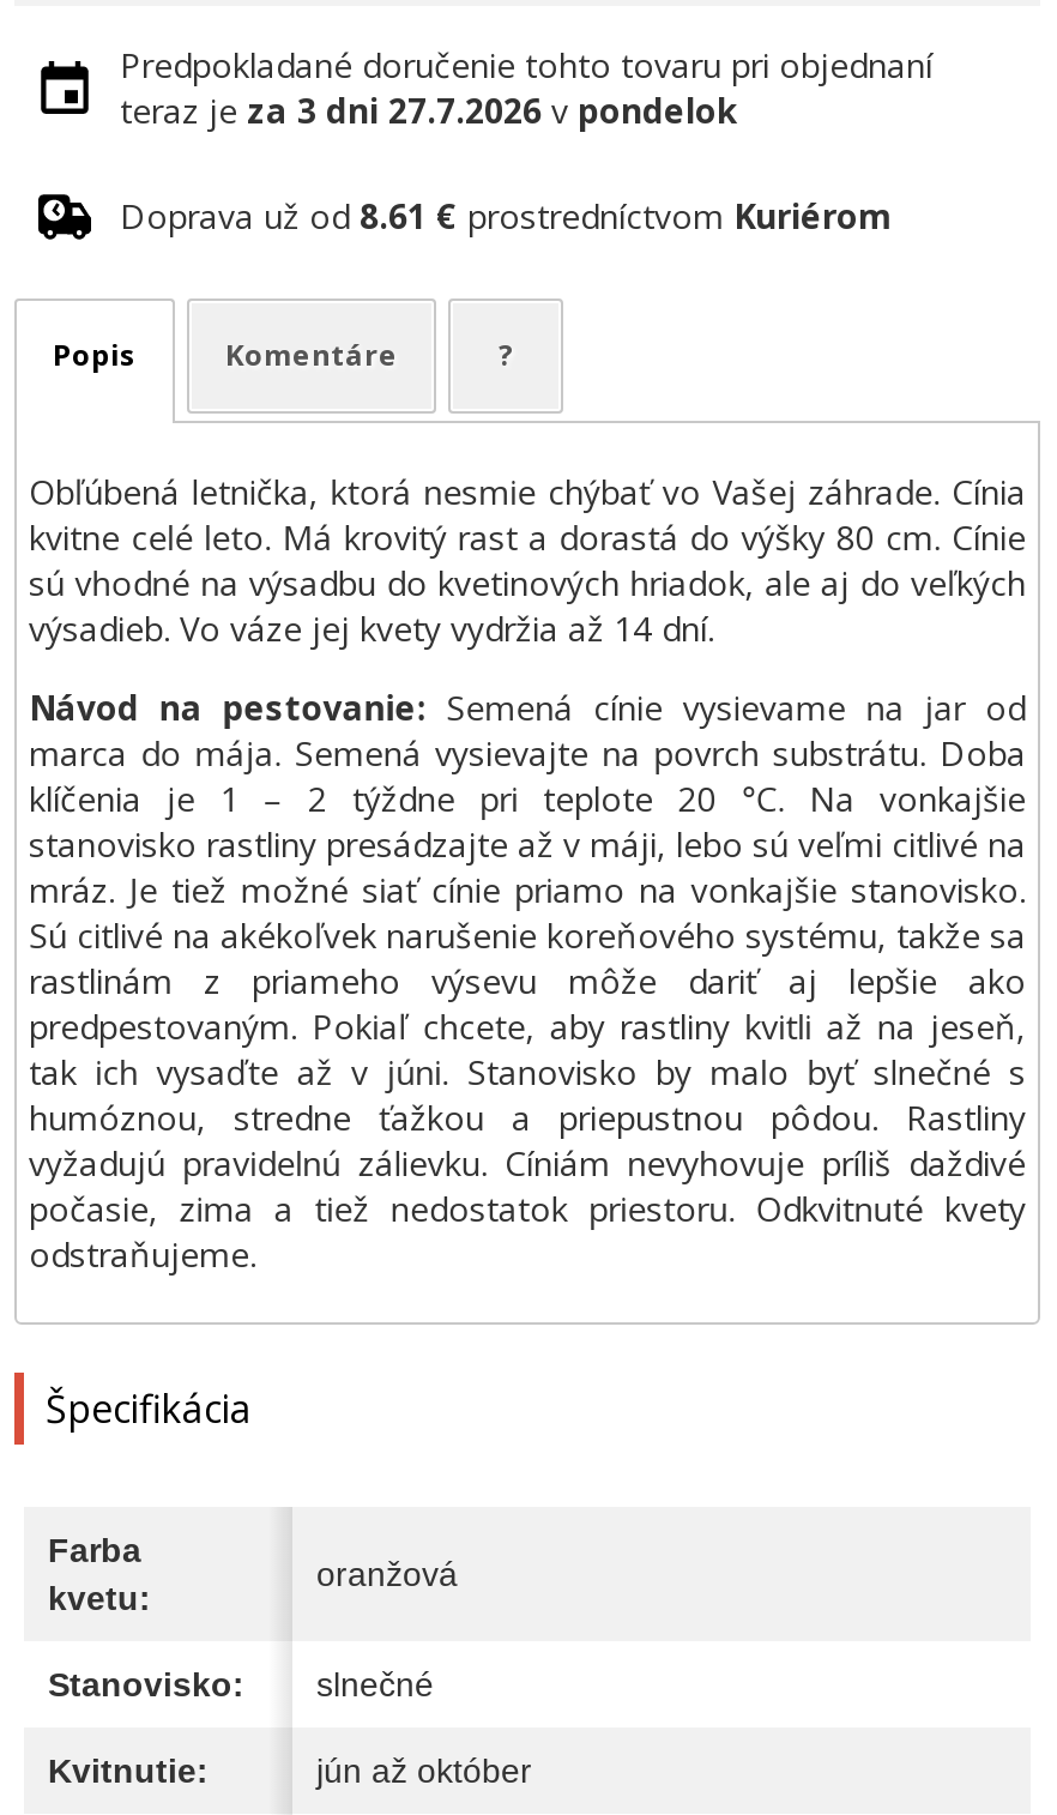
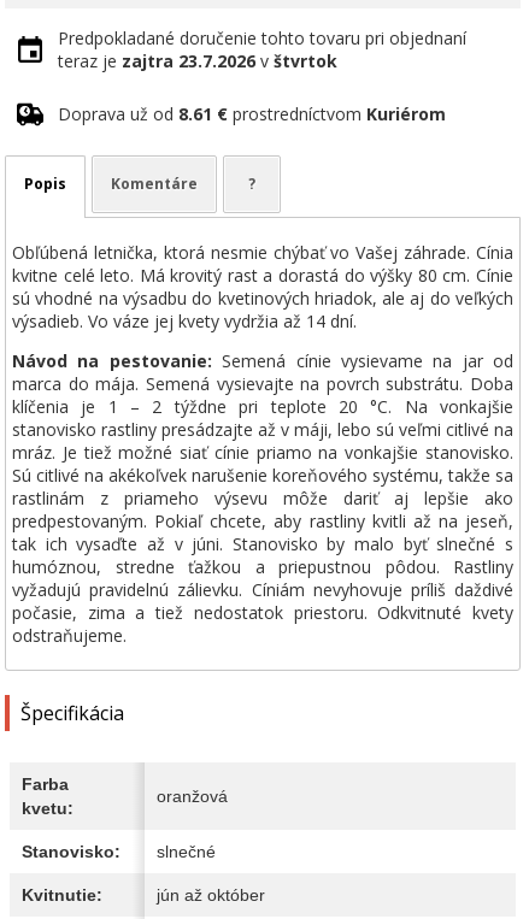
- teraz je za 3 dni 27.7.2026 v pondelok
+ teraz je zajtra 23.7.2026 v štvrtok
